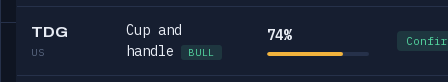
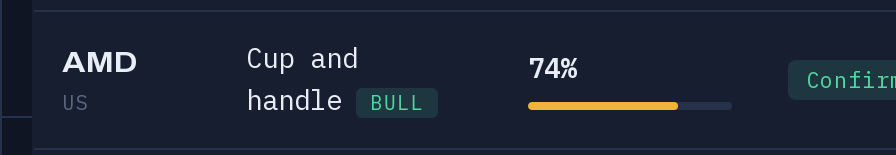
- TDG
+ AMD
